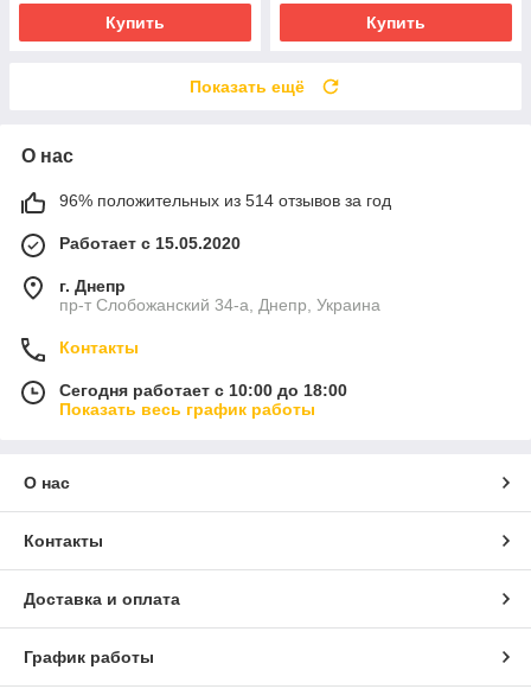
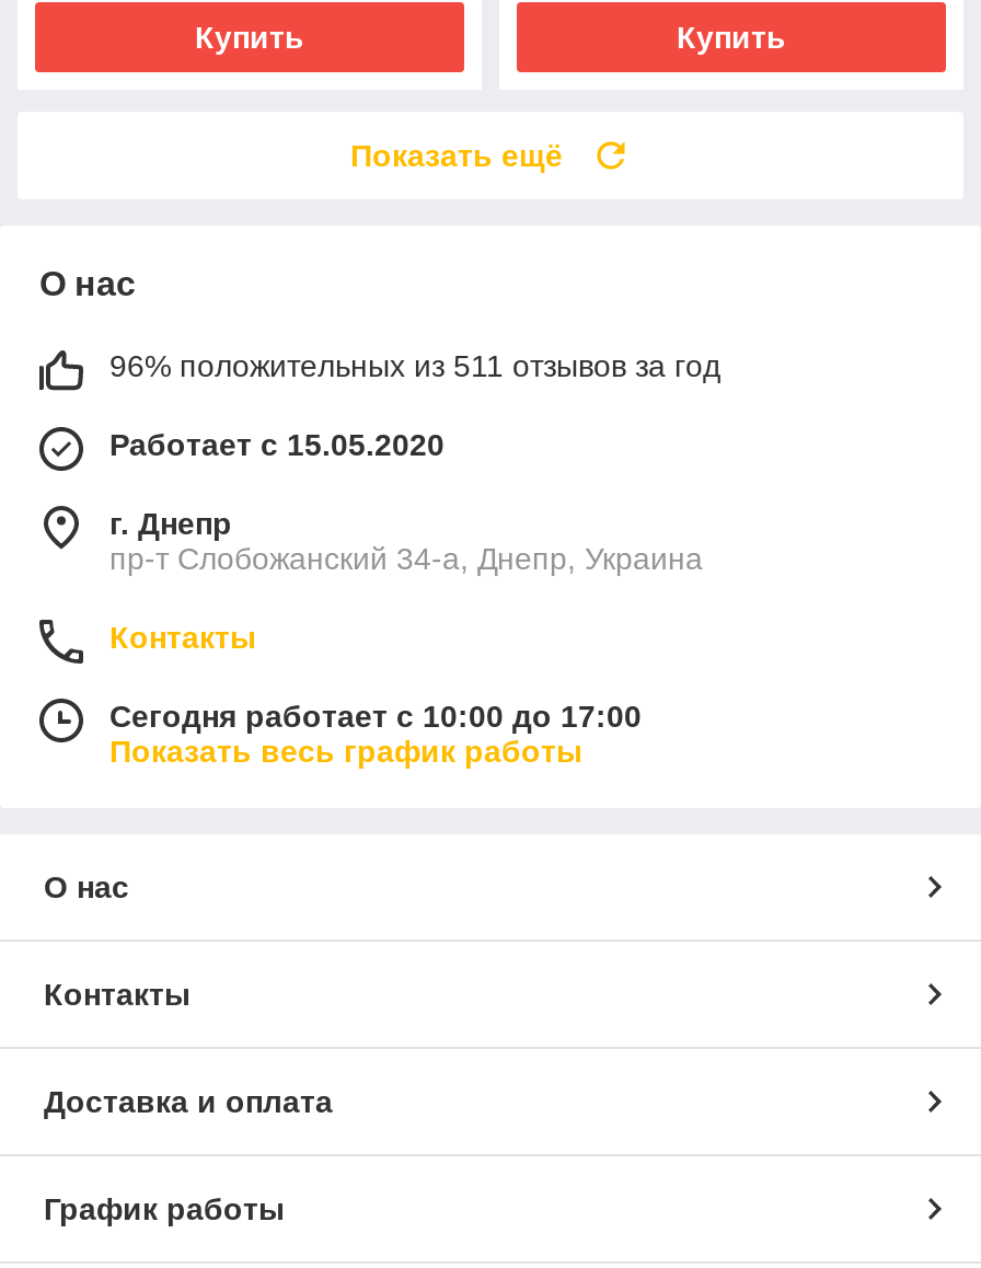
- 96% положительных из 514 отзывов за год
+ 96% положительных из 511 отзывов за год

- Сегодня работает с 10:00 до 18:00
+ Сегодня работает с 10:00 до 17:00
